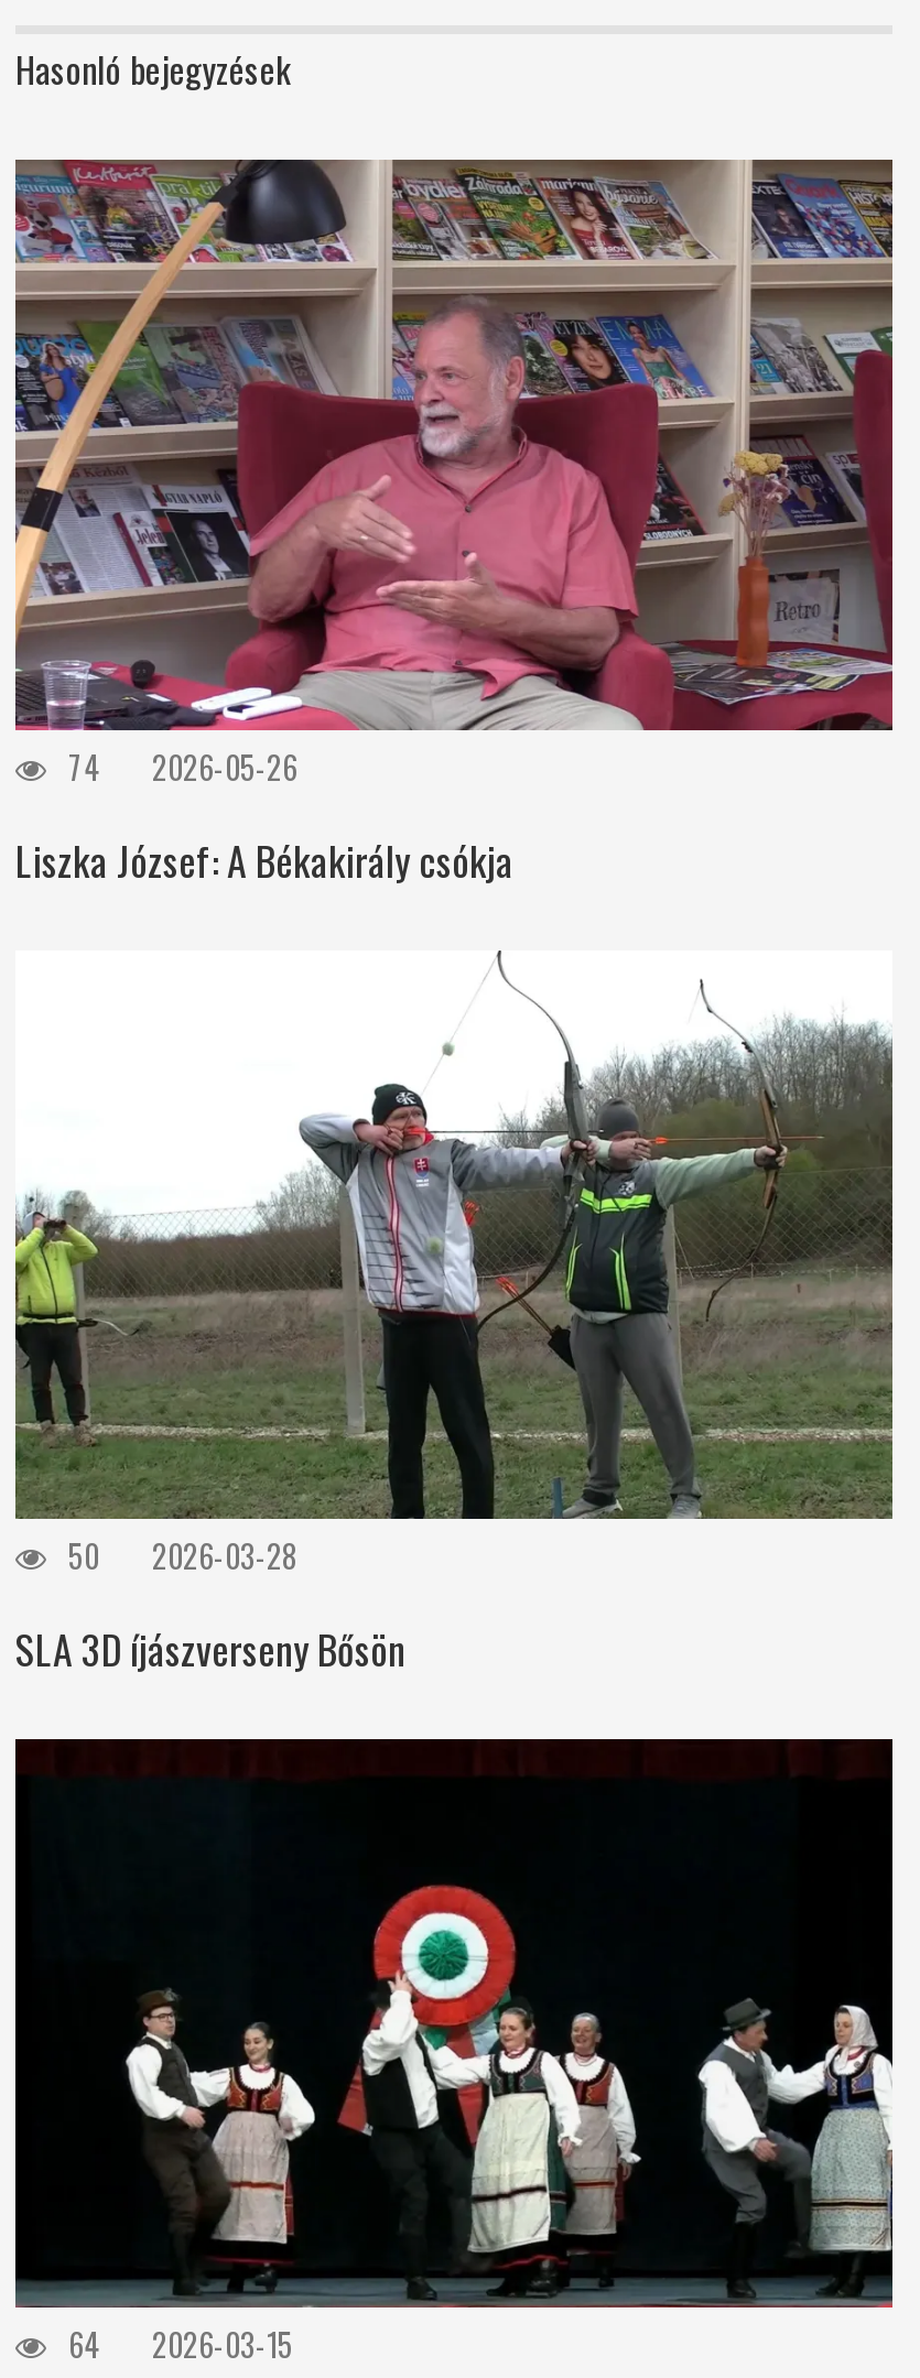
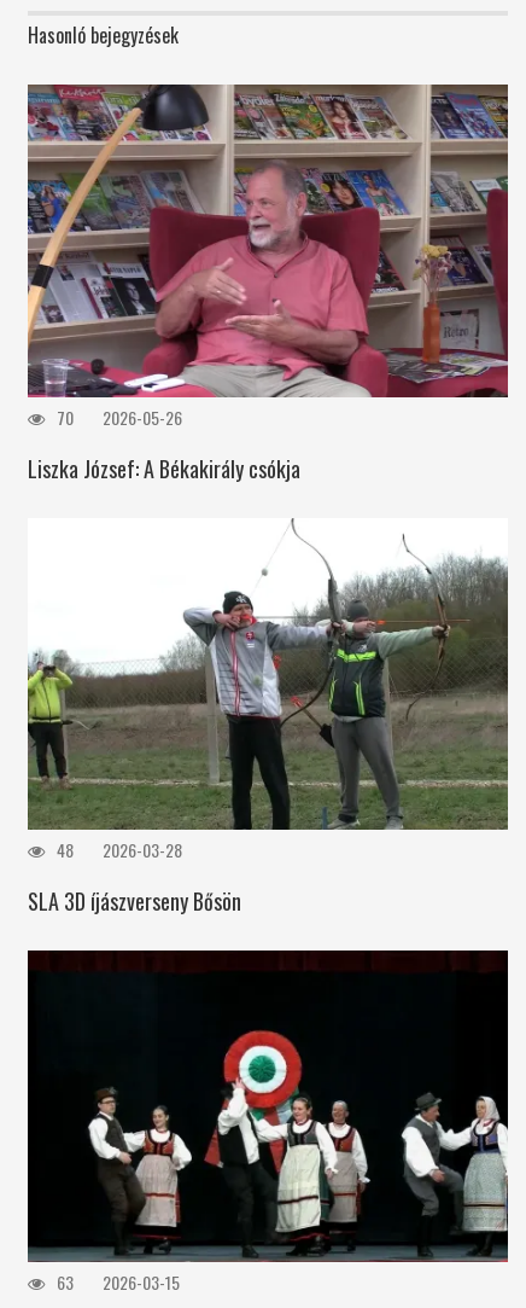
- 74 2026-05-26
+ 70 2026-05-26

- 50 2026-03-28
+ 48 2026-03-28

- 64 2026-03-15
+ 63 2026-03-15
